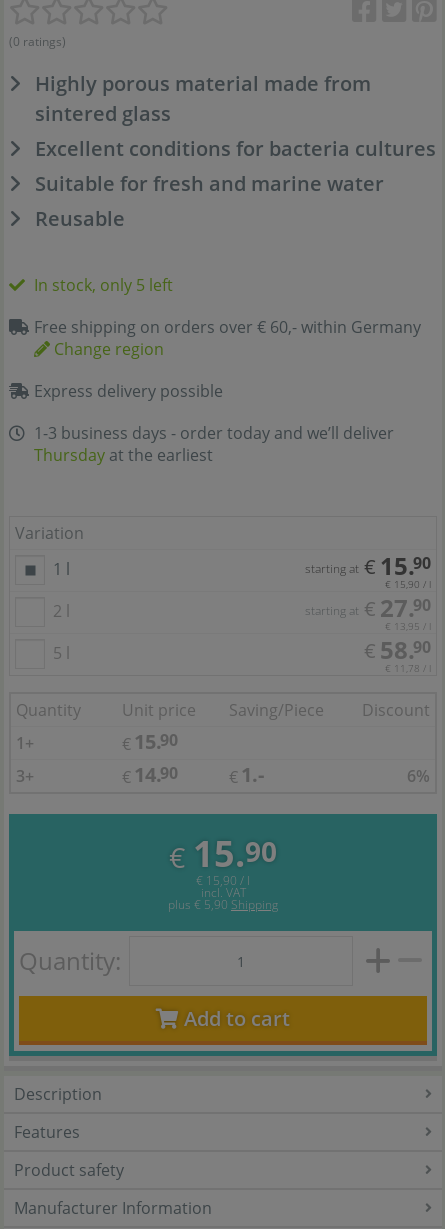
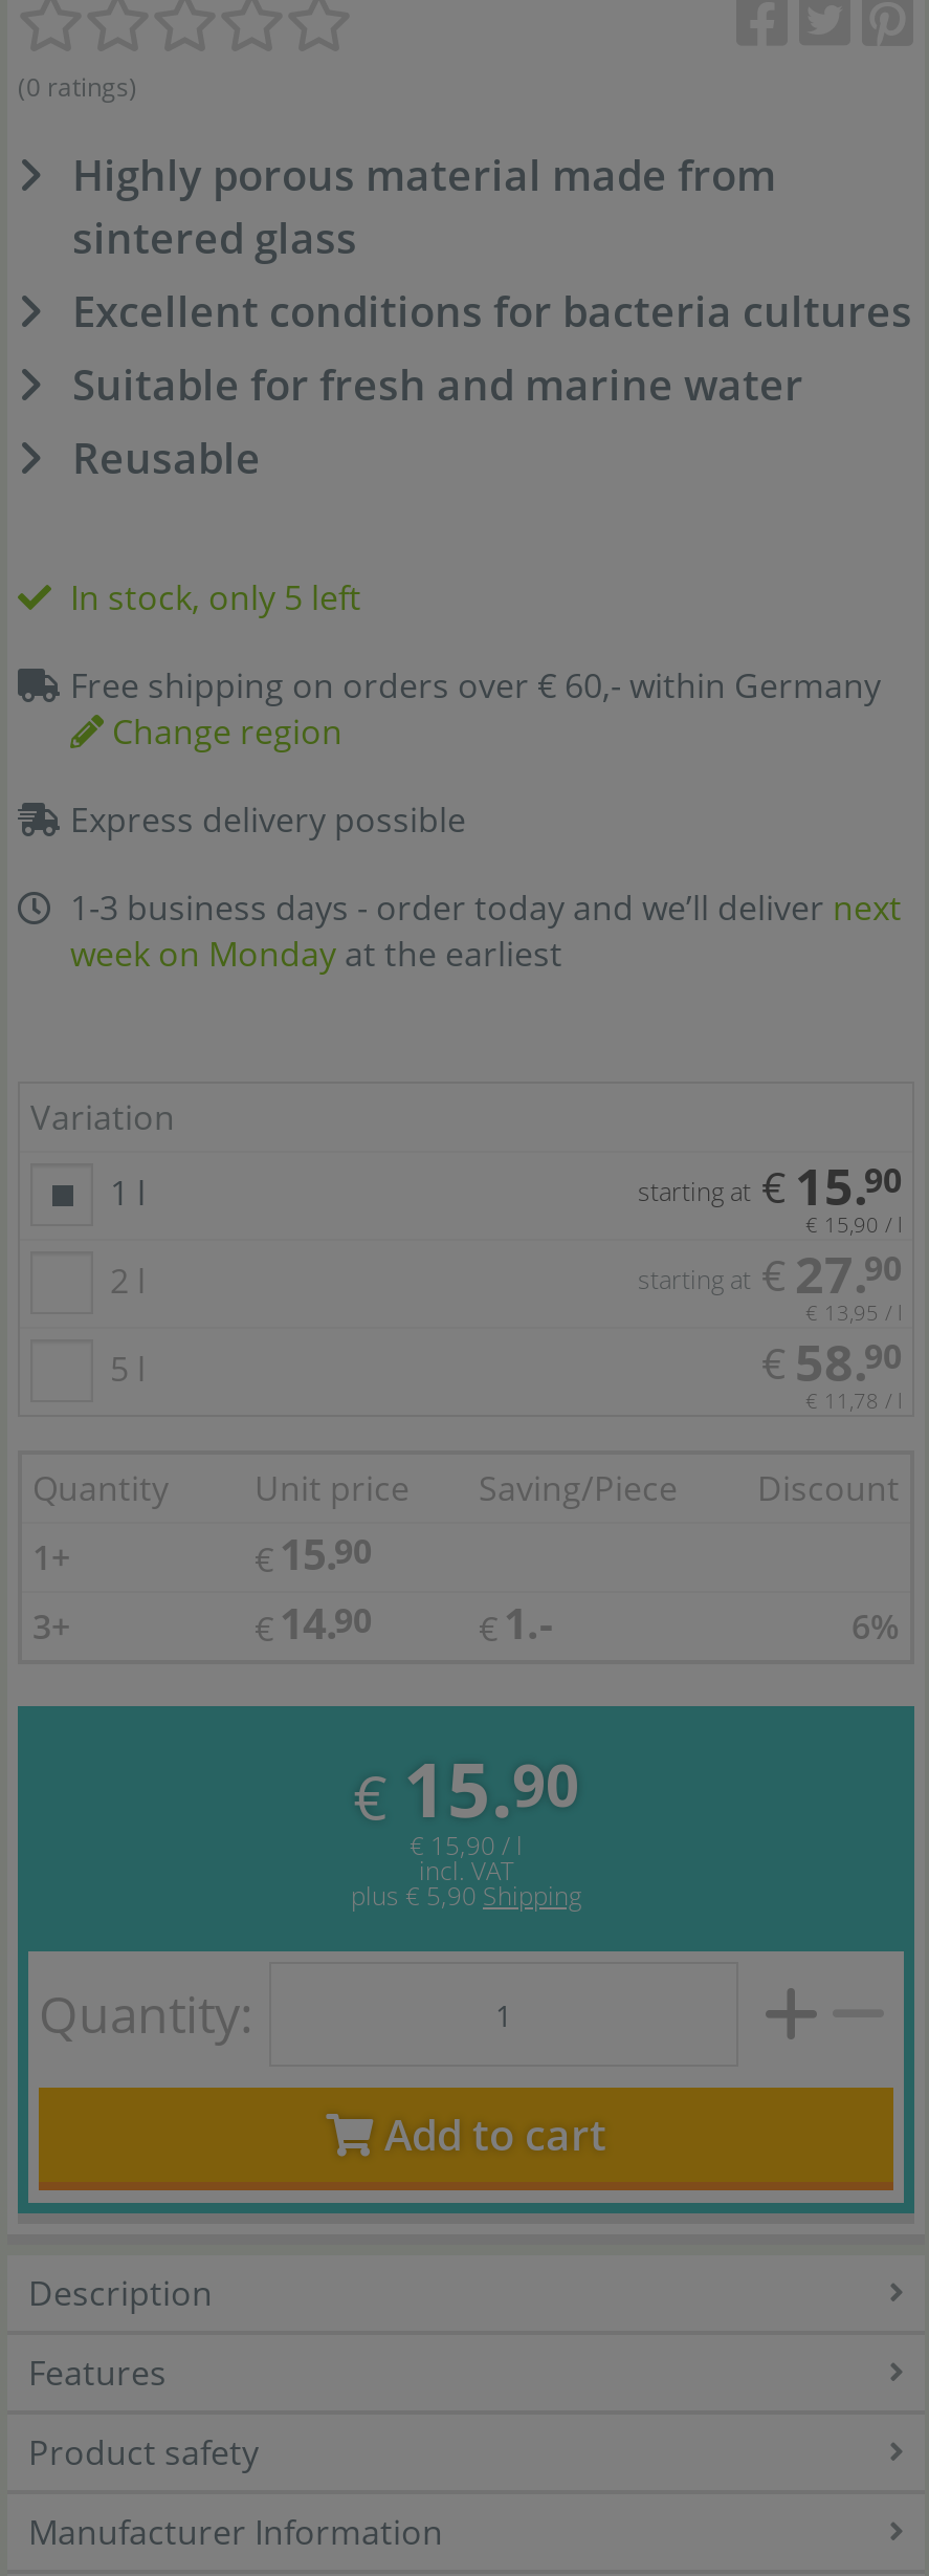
- 1-3 business days - order today and we’ll deliver
- Thursday at the earliest
+ 1-3 business days - order today and we’ll deliver next
+ week on Monday at the earliest
